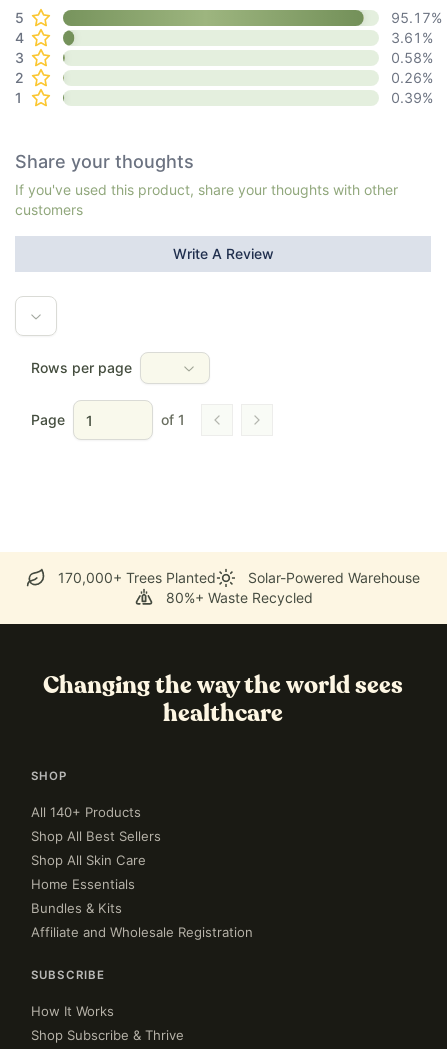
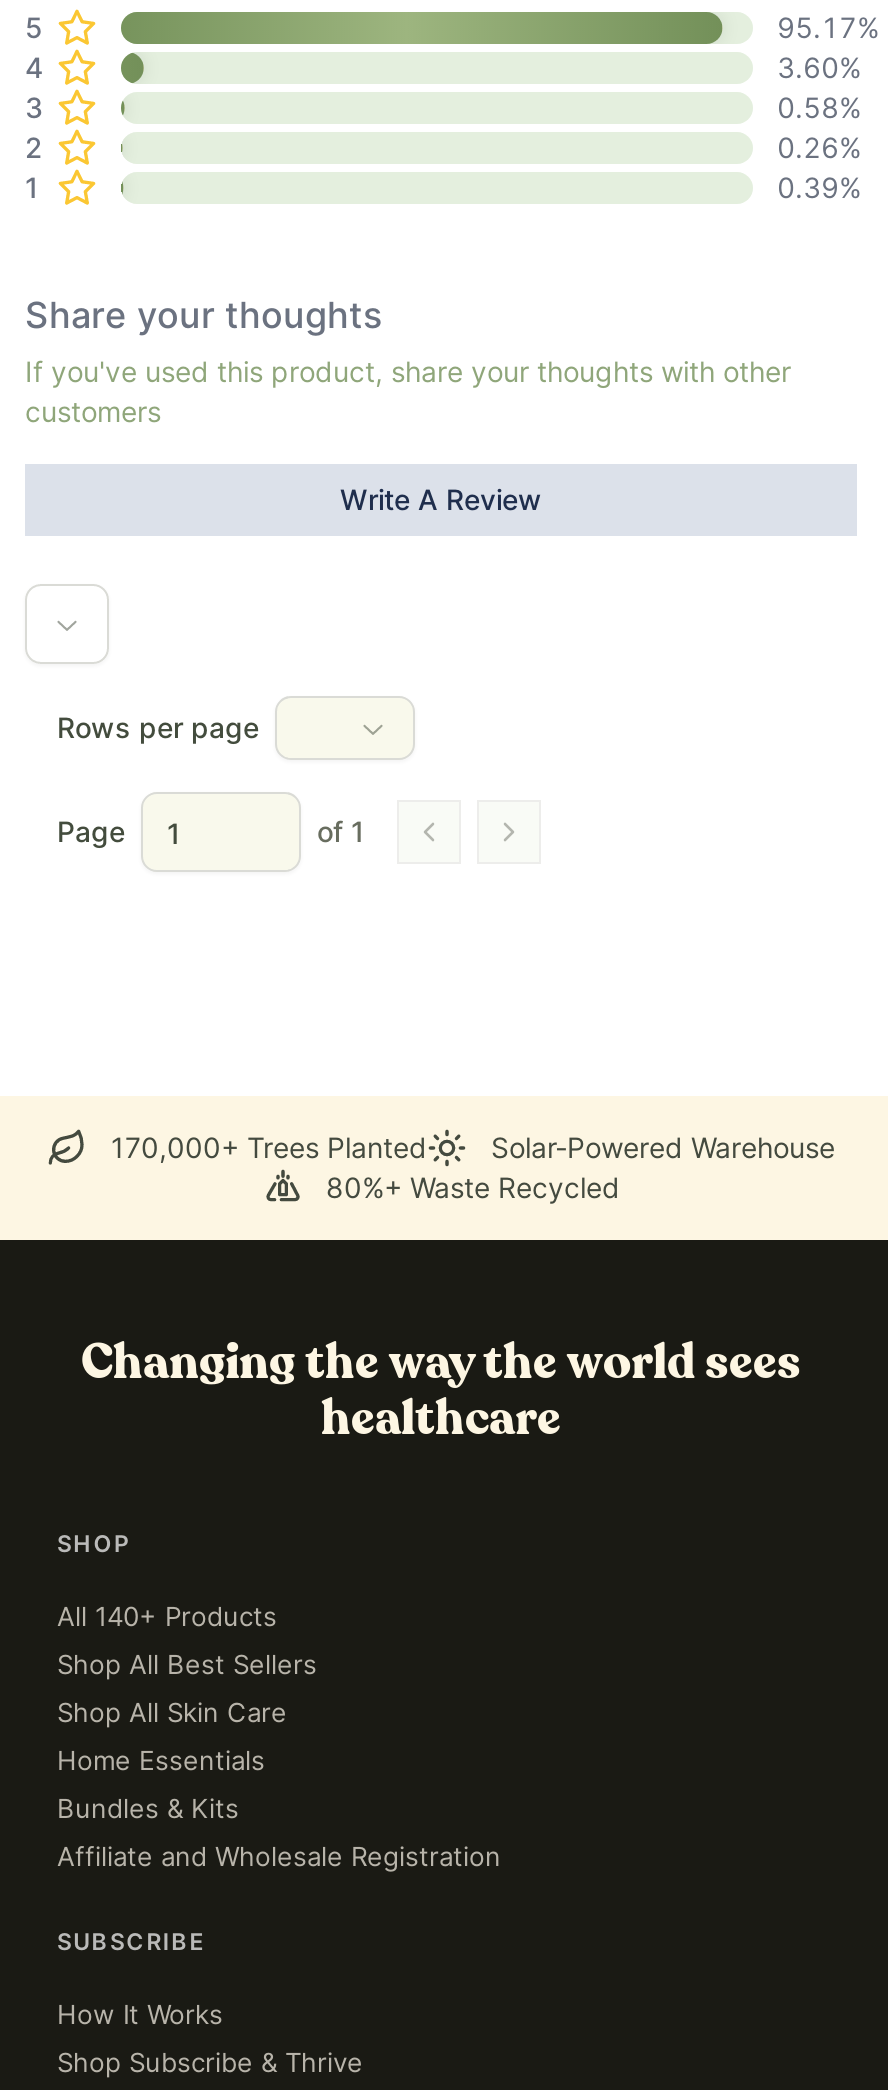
- 3.61%
+ 3.60%
